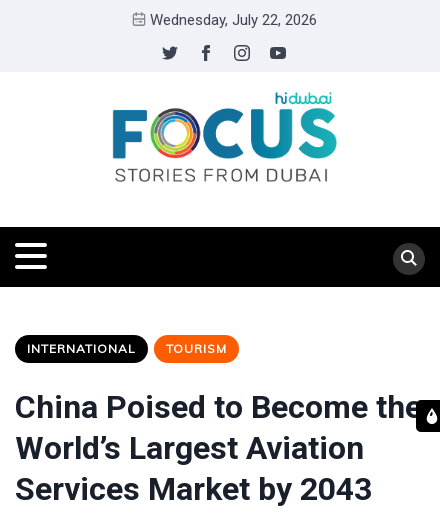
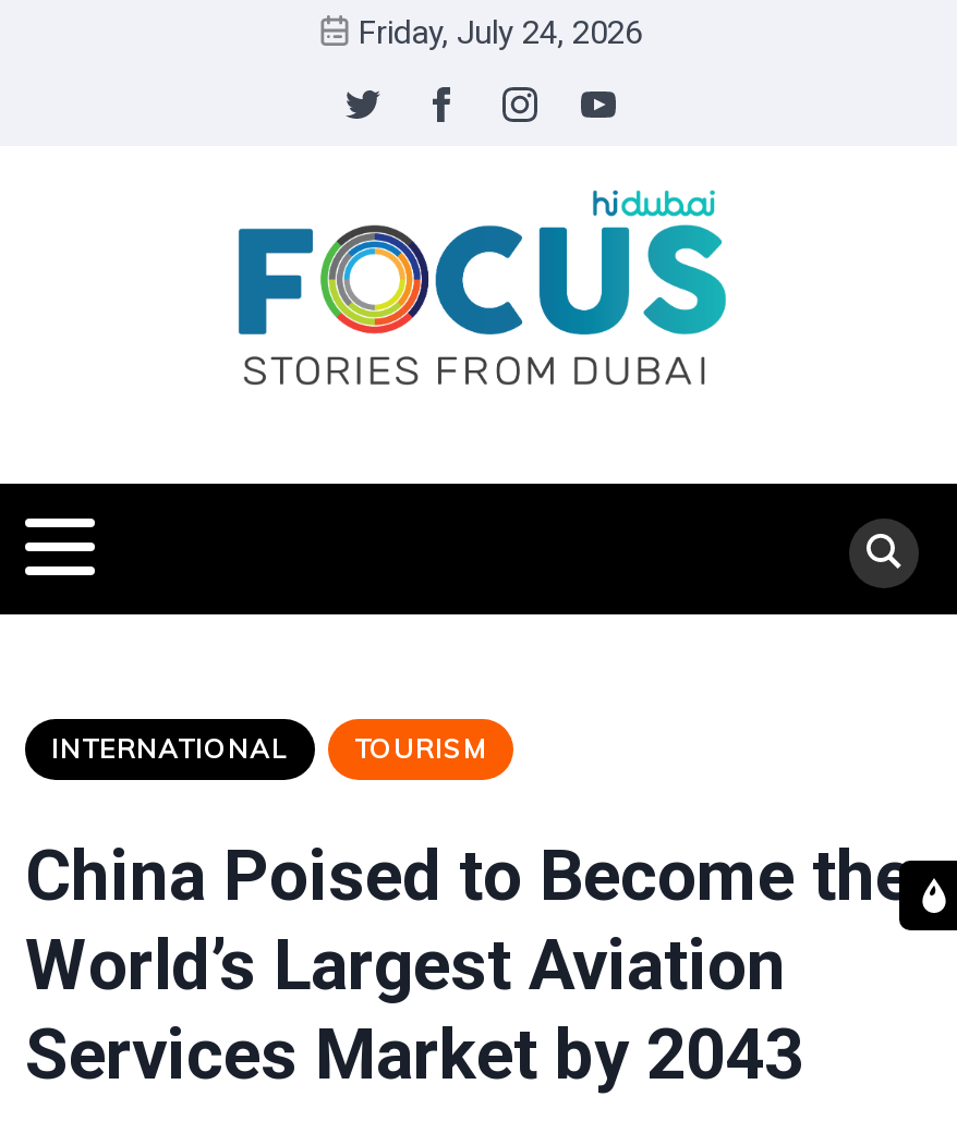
- Wednesday, July 22, 2026
+ Friday, July 24, 2026
